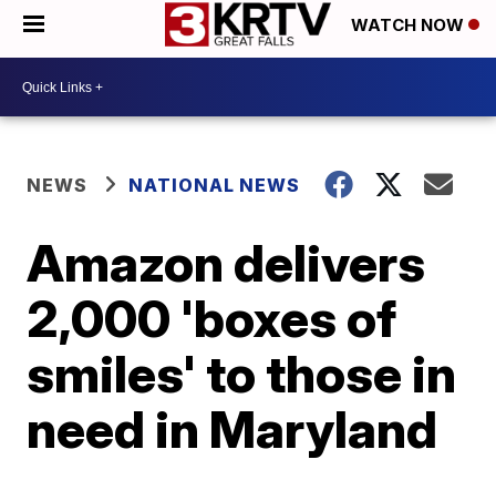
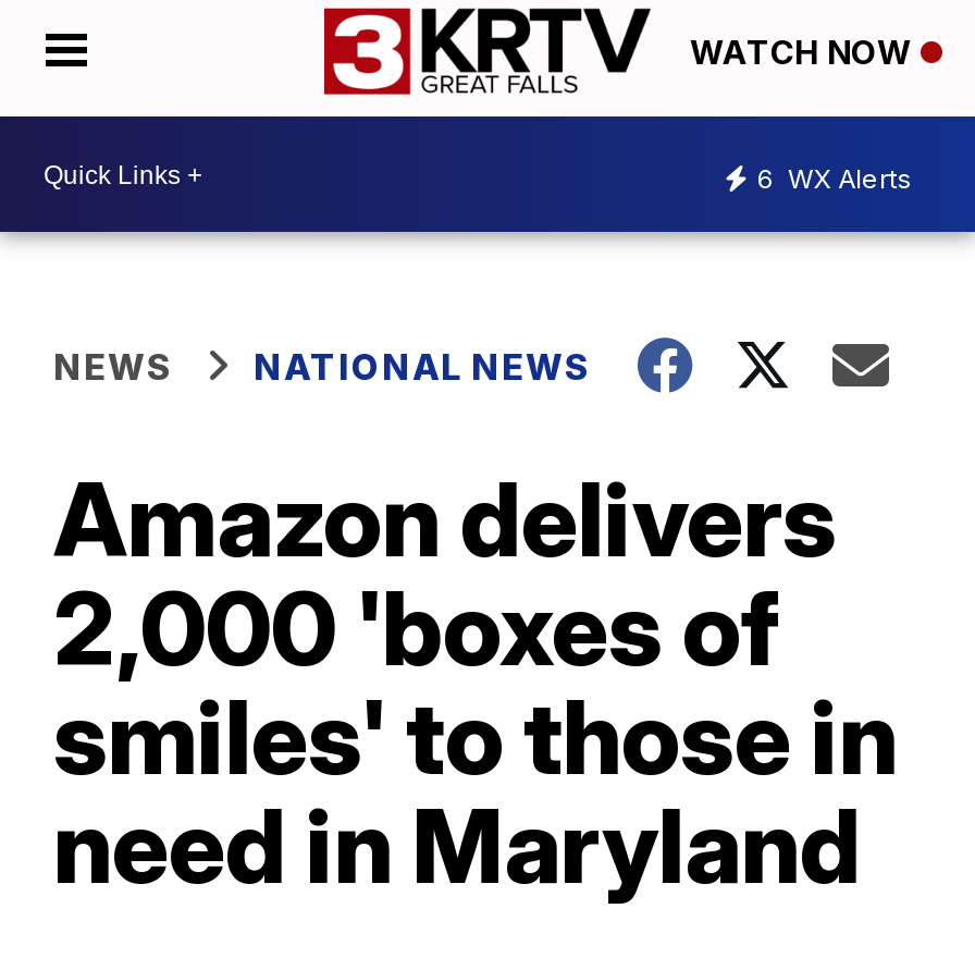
+ 6 WX Alerts
